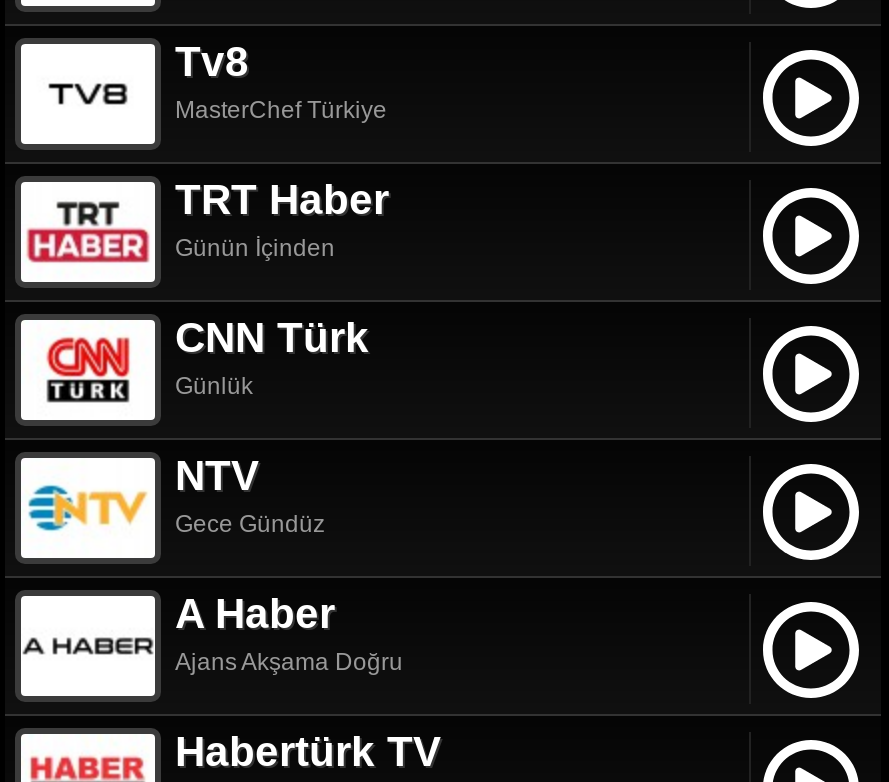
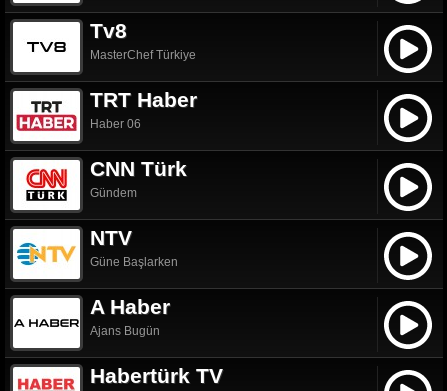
- Günün İçinden
+ Haber 06

- Günlük
+ Gündem

- Gece Gündüz
+ Güne Başlarken

- Ajans Akşama Doğru
+ Ajans Bugün
